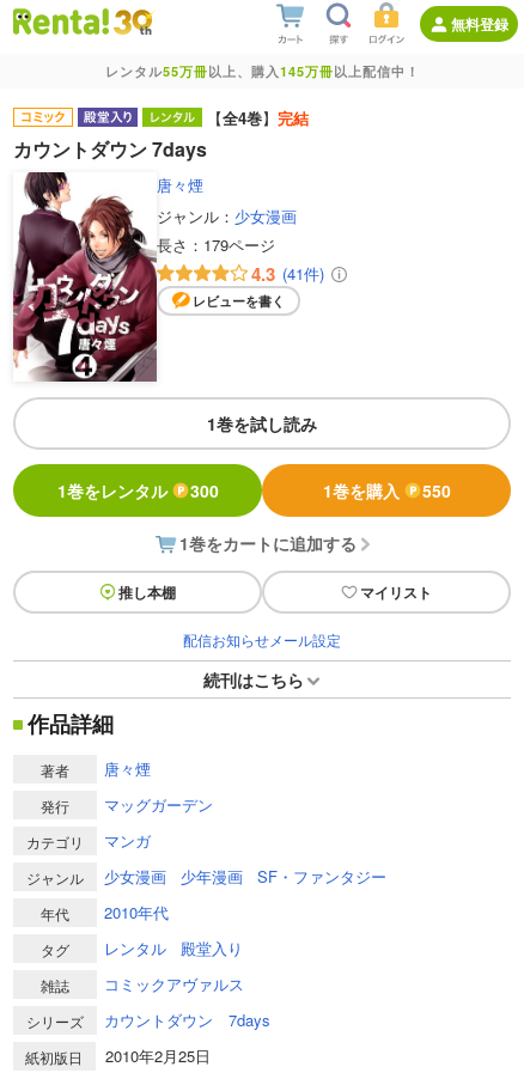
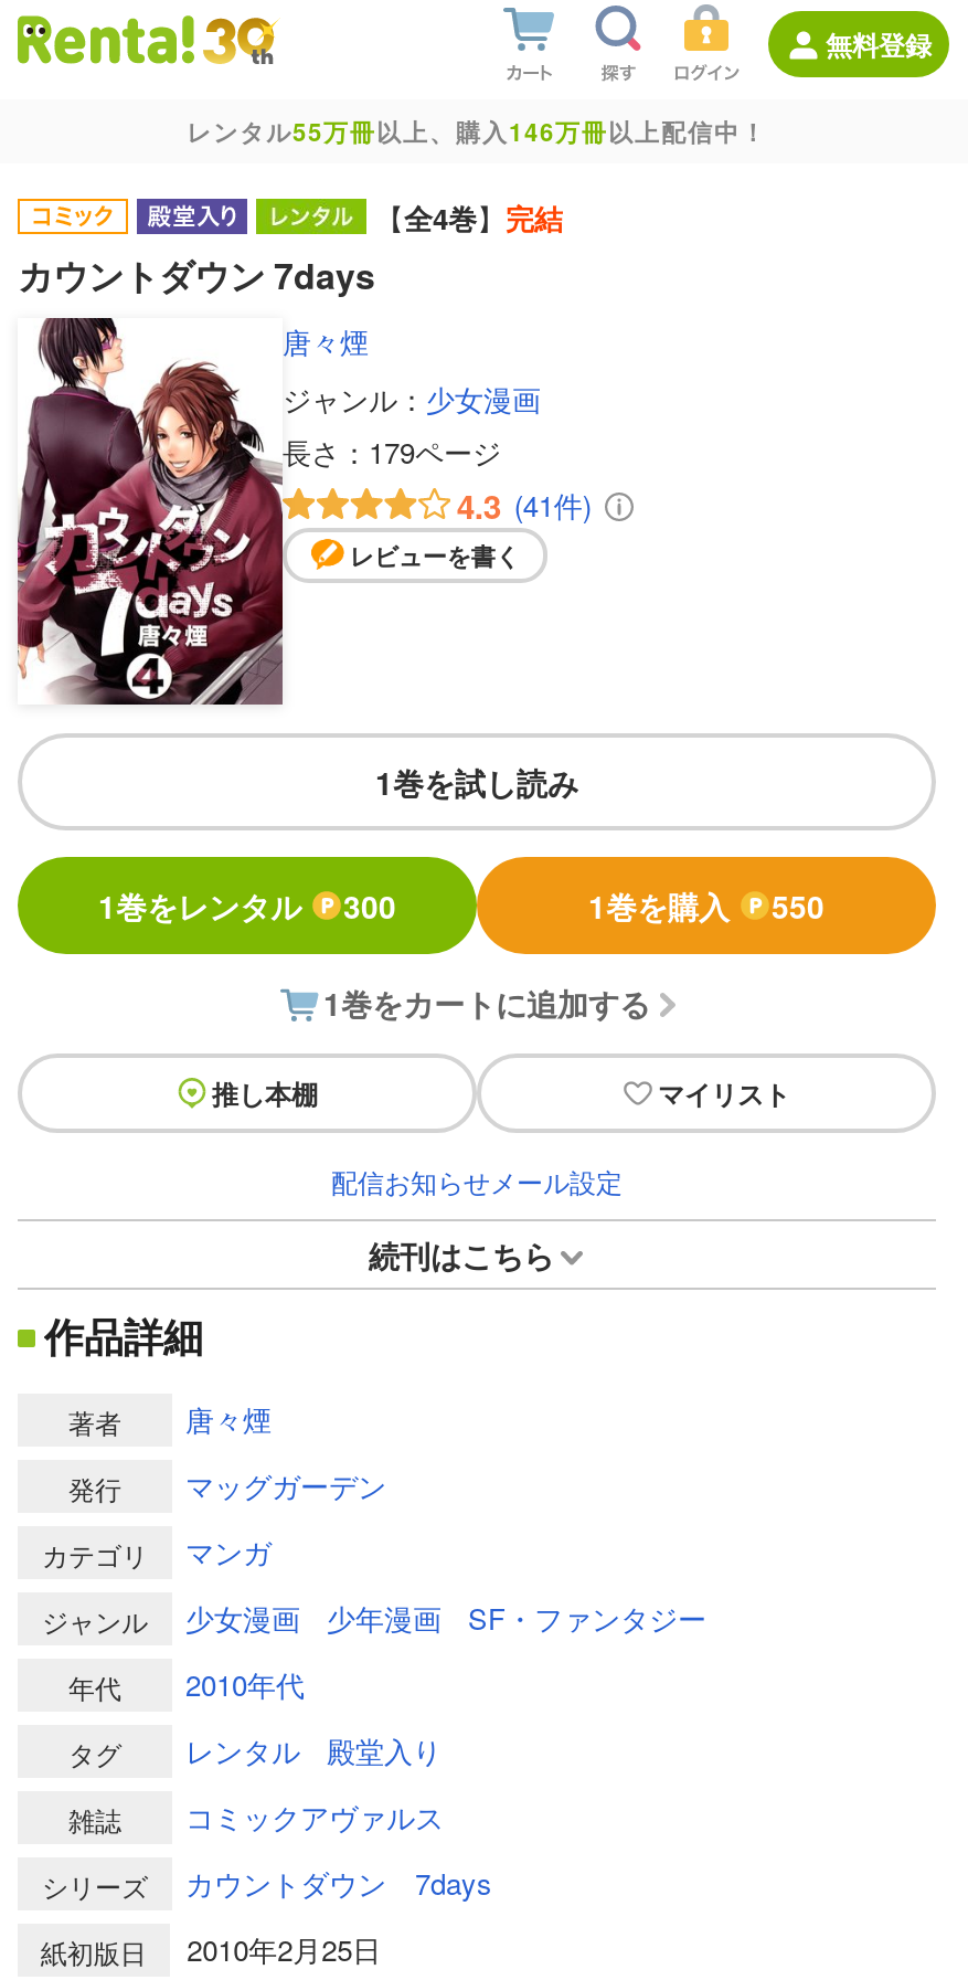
- レンタル55万冊以上、購入145万冊以上配信中！
+ レンタル55万冊以上、購入146万冊以上配信中！
